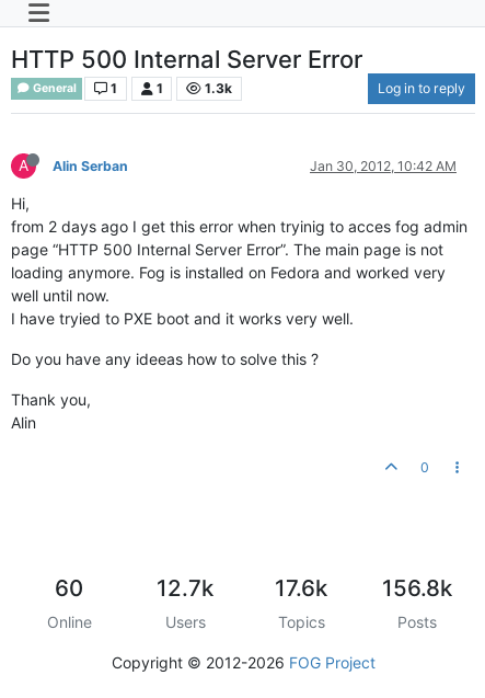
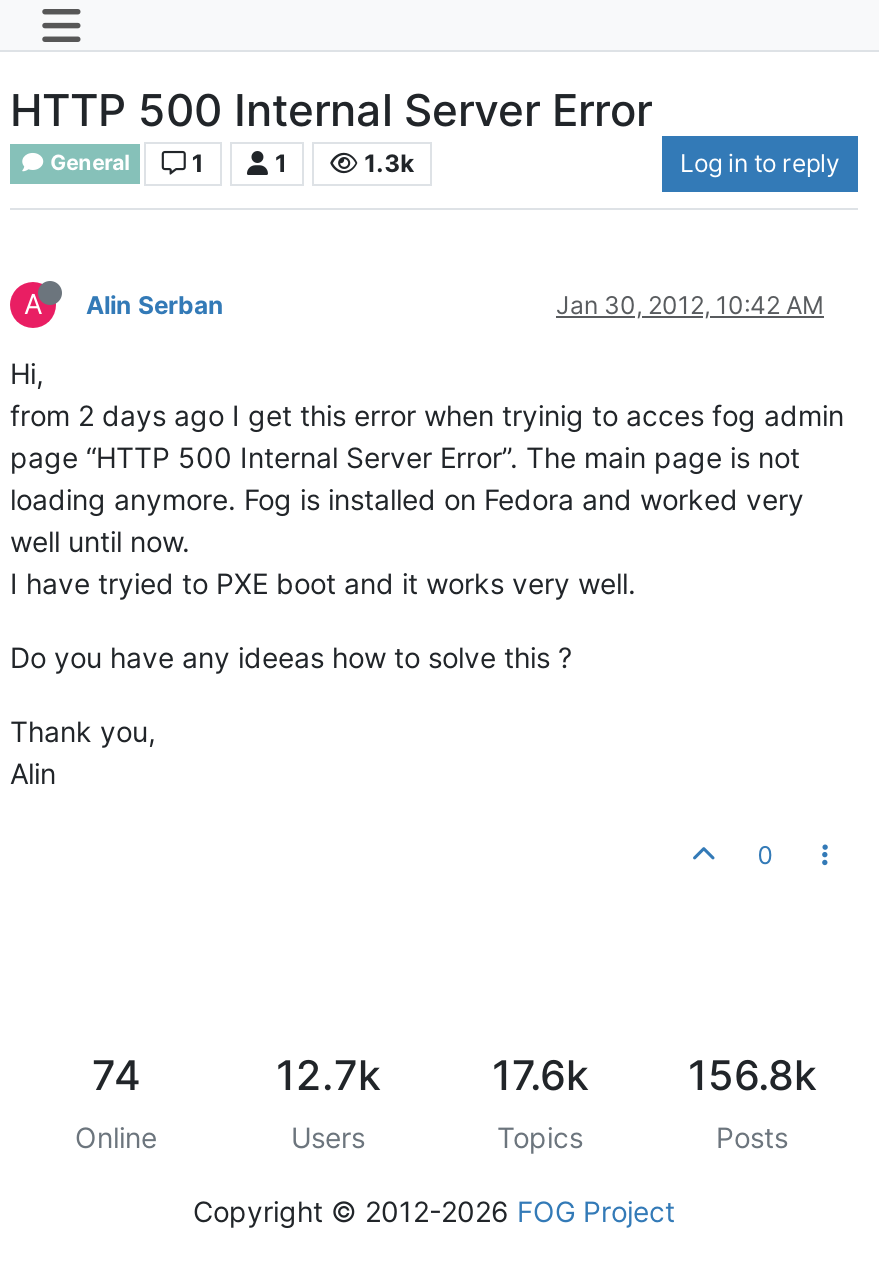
- 60
+ 74
